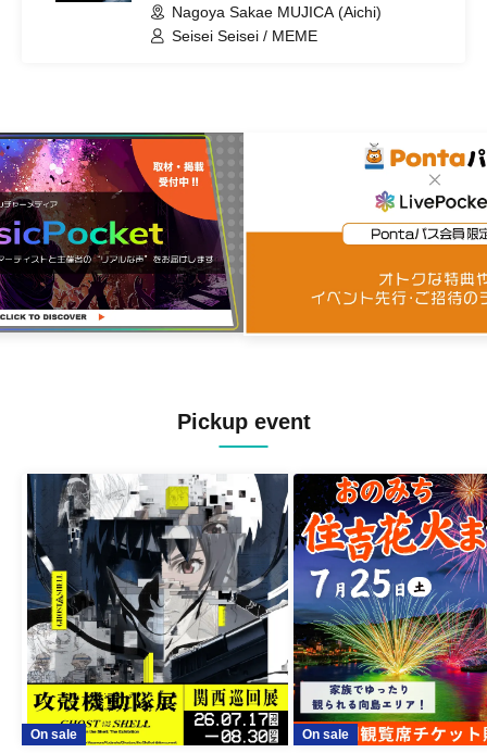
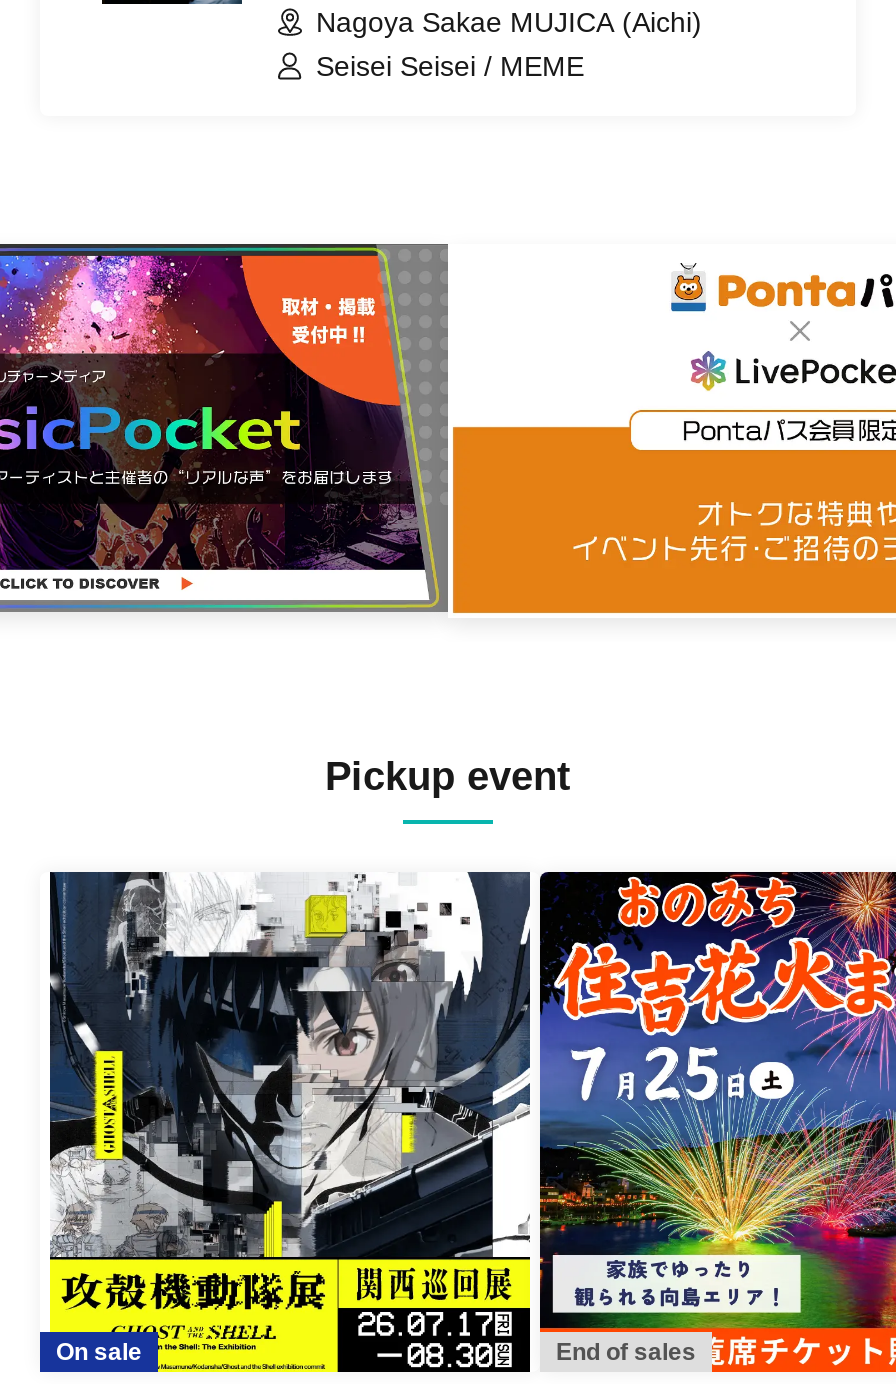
- On sale
+ End of sales
